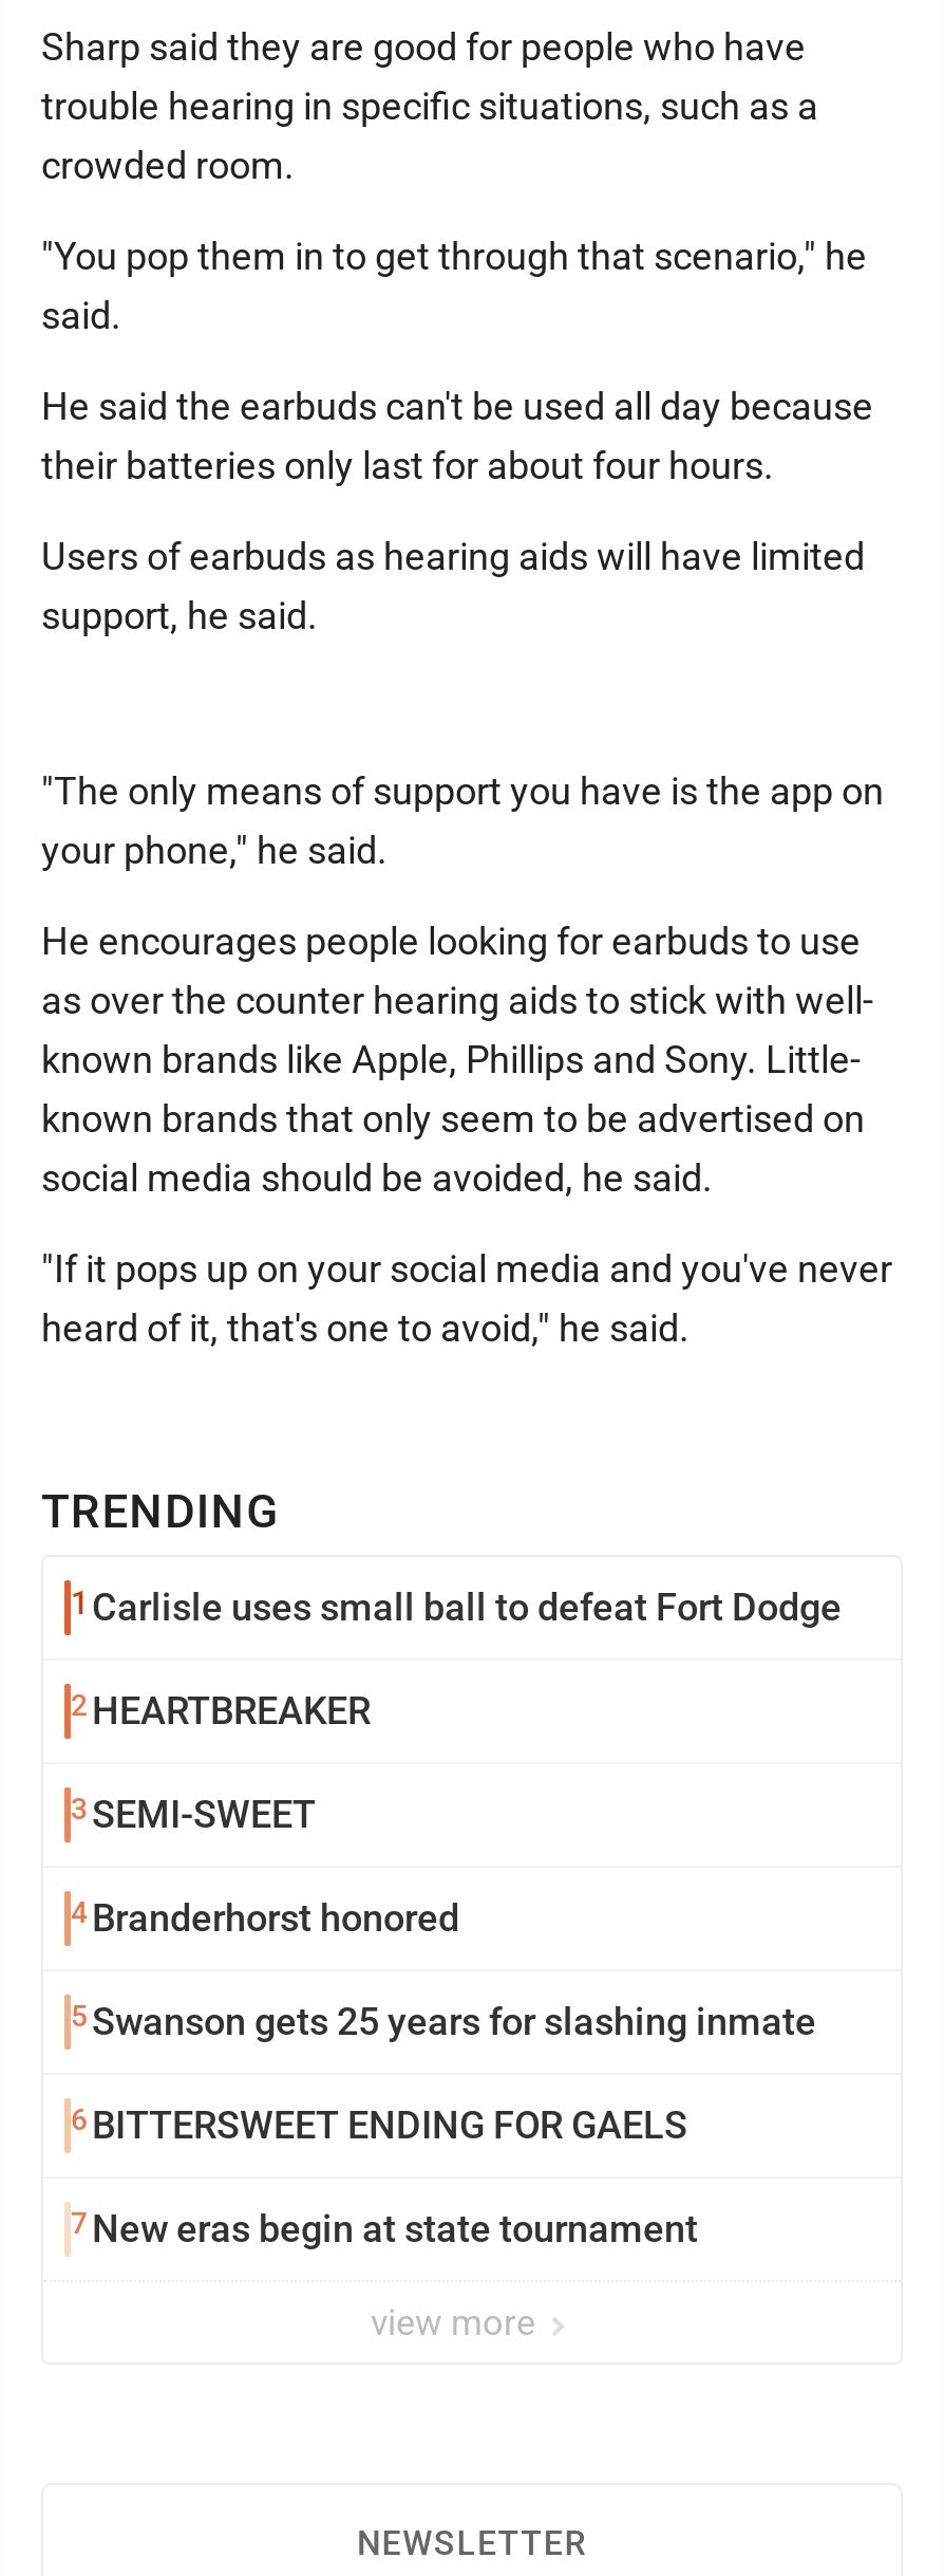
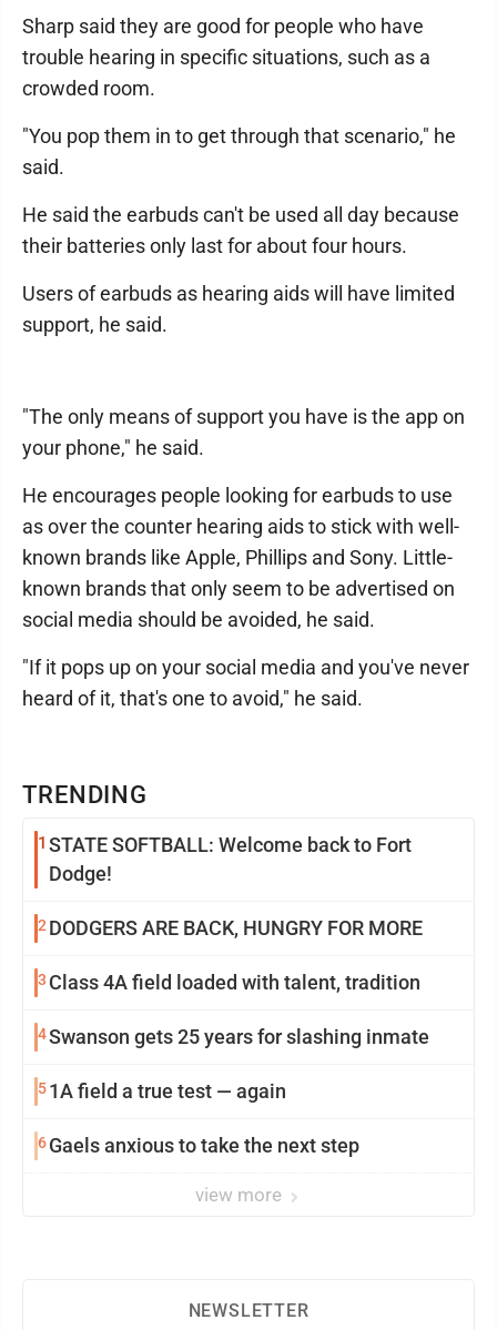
- 1 Carlisle uses small ball to defeat Fort Dodge
- 2 HEARTBREAKER
- 3 SEMI-SWEET
- 4 Branderhorst honored
- 5 Swanson gets 25 years for slashing inmate
- 6 BITTERSWEET ENDING FOR GAELS
- 7 New eras begin at state tournament
+ 1 STATE SOFTBALL: Welcome back to Fort
+ Dodge!
+ 2 DODGERS ARE BACK, HUNGRY FOR MORE
+ 3 Class 4A field loaded with talent, tradition
+ 4 Swanson gets 25 years for slashing inmate
+ 5 1A field a true test — again
+ 6 Gaels anxious to take the next step
